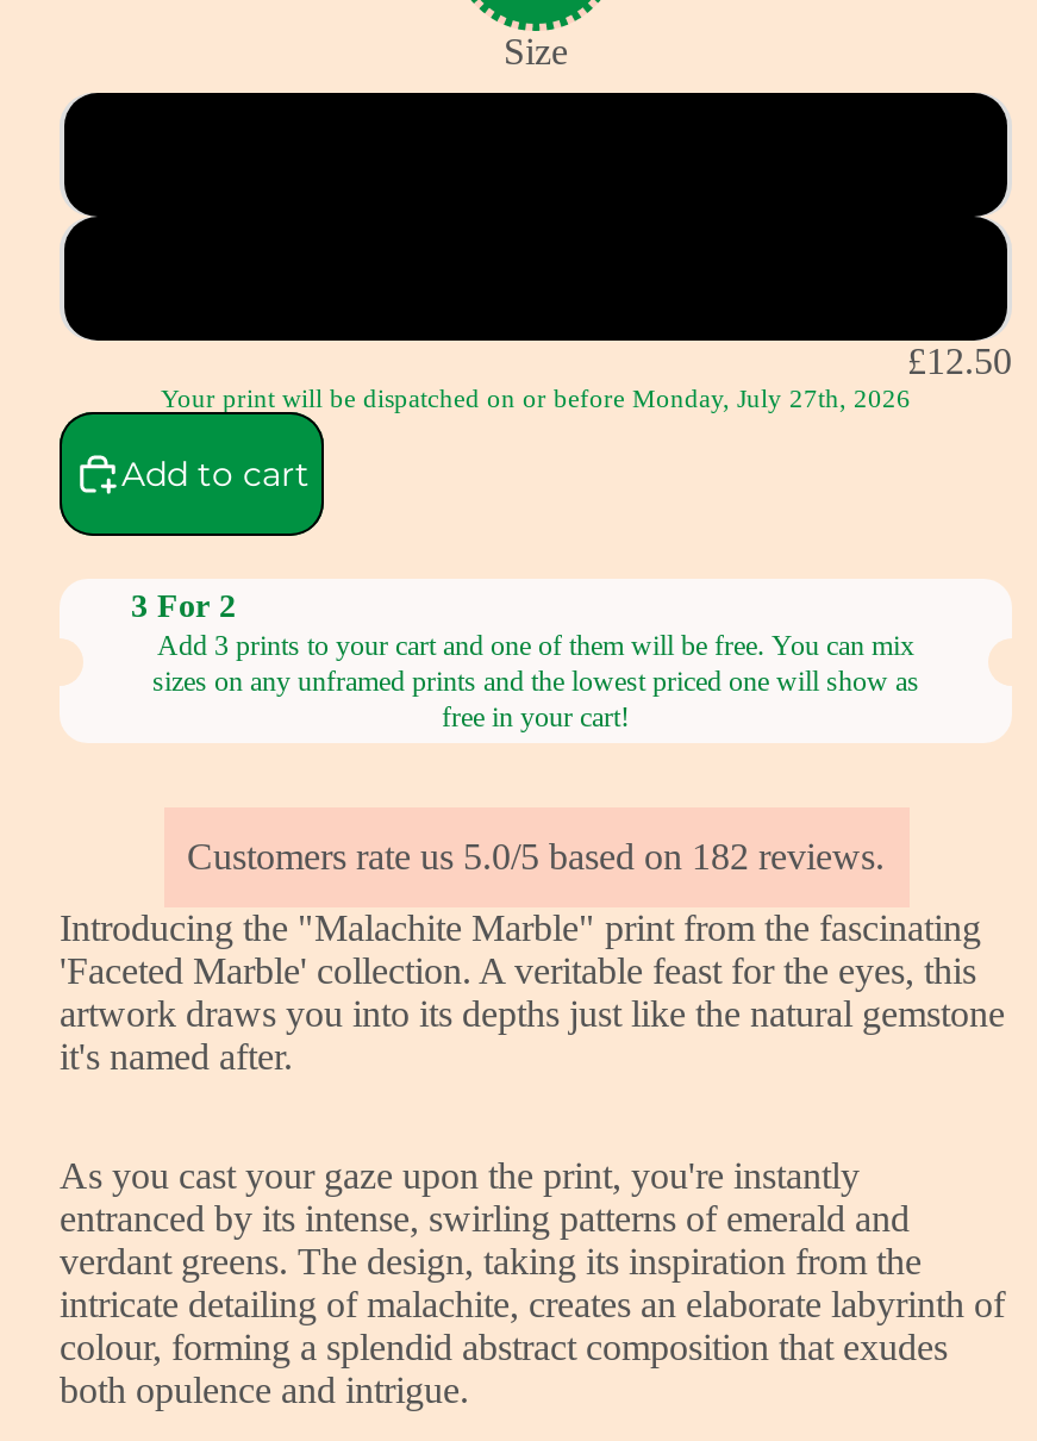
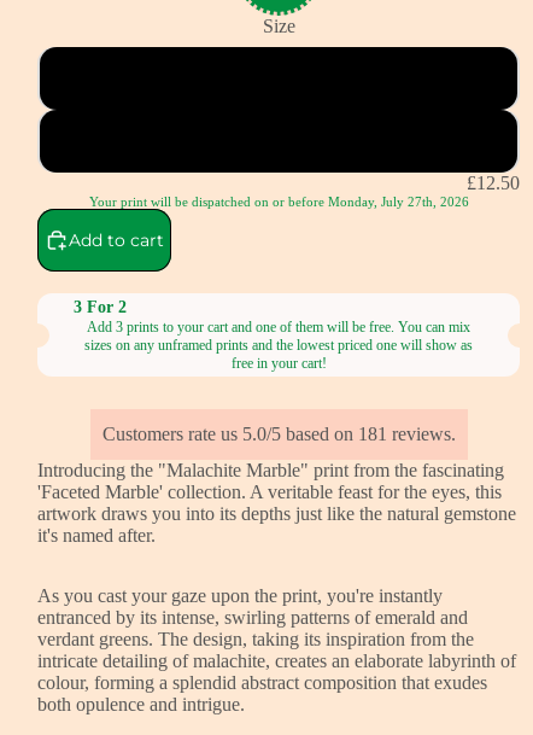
- Customers rate us 5.0/5 based on 182 reviews.
+ Customers rate us 5.0/5 based on 181 reviews.
